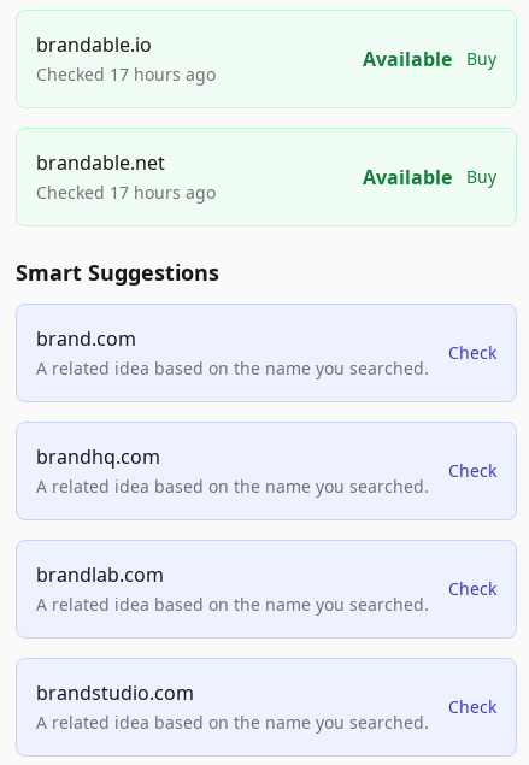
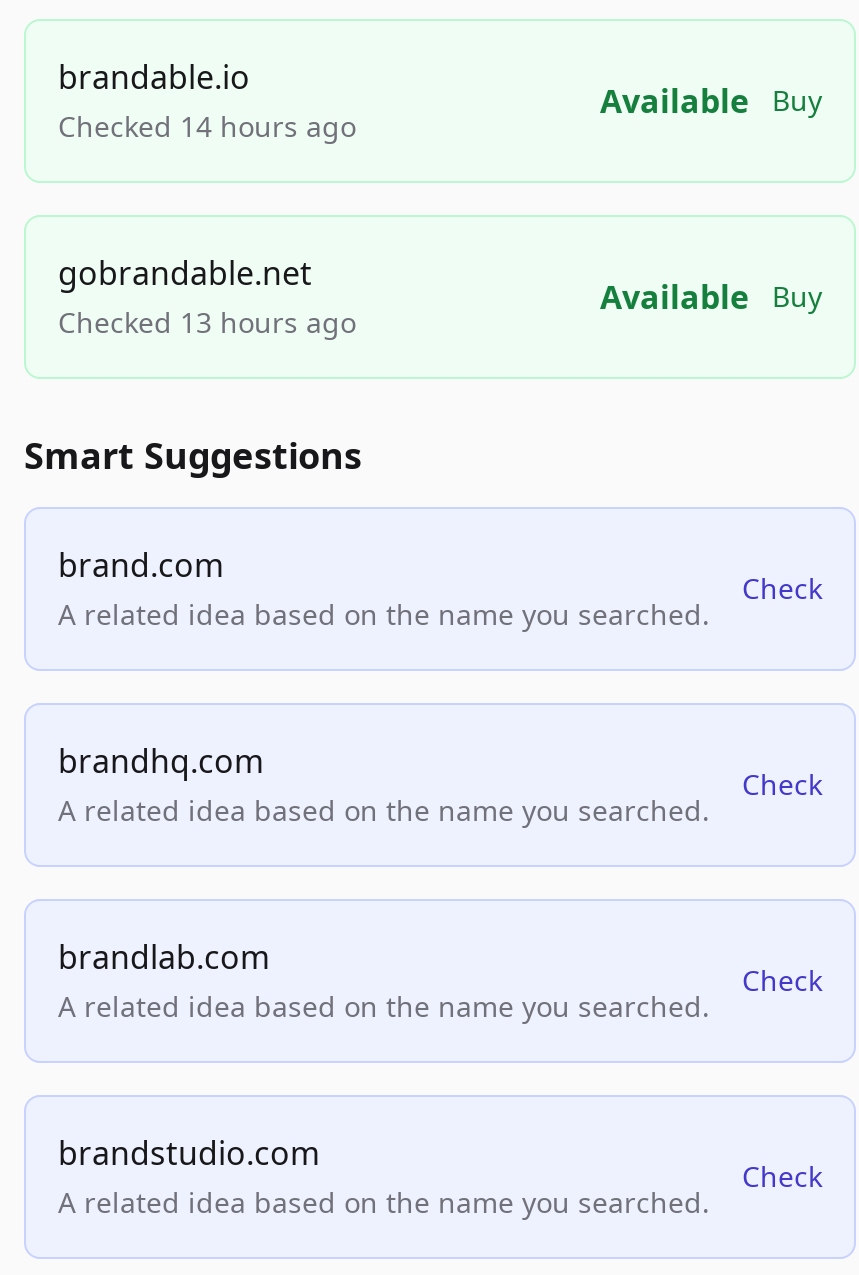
- Checked 17 hours ago
+ Checked 14 hours ago

- brandable.net
- Checked 17 hours ago
+ gobrandable.net
+ Checked 13 hours ago
